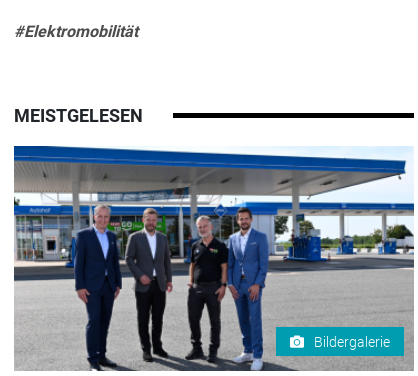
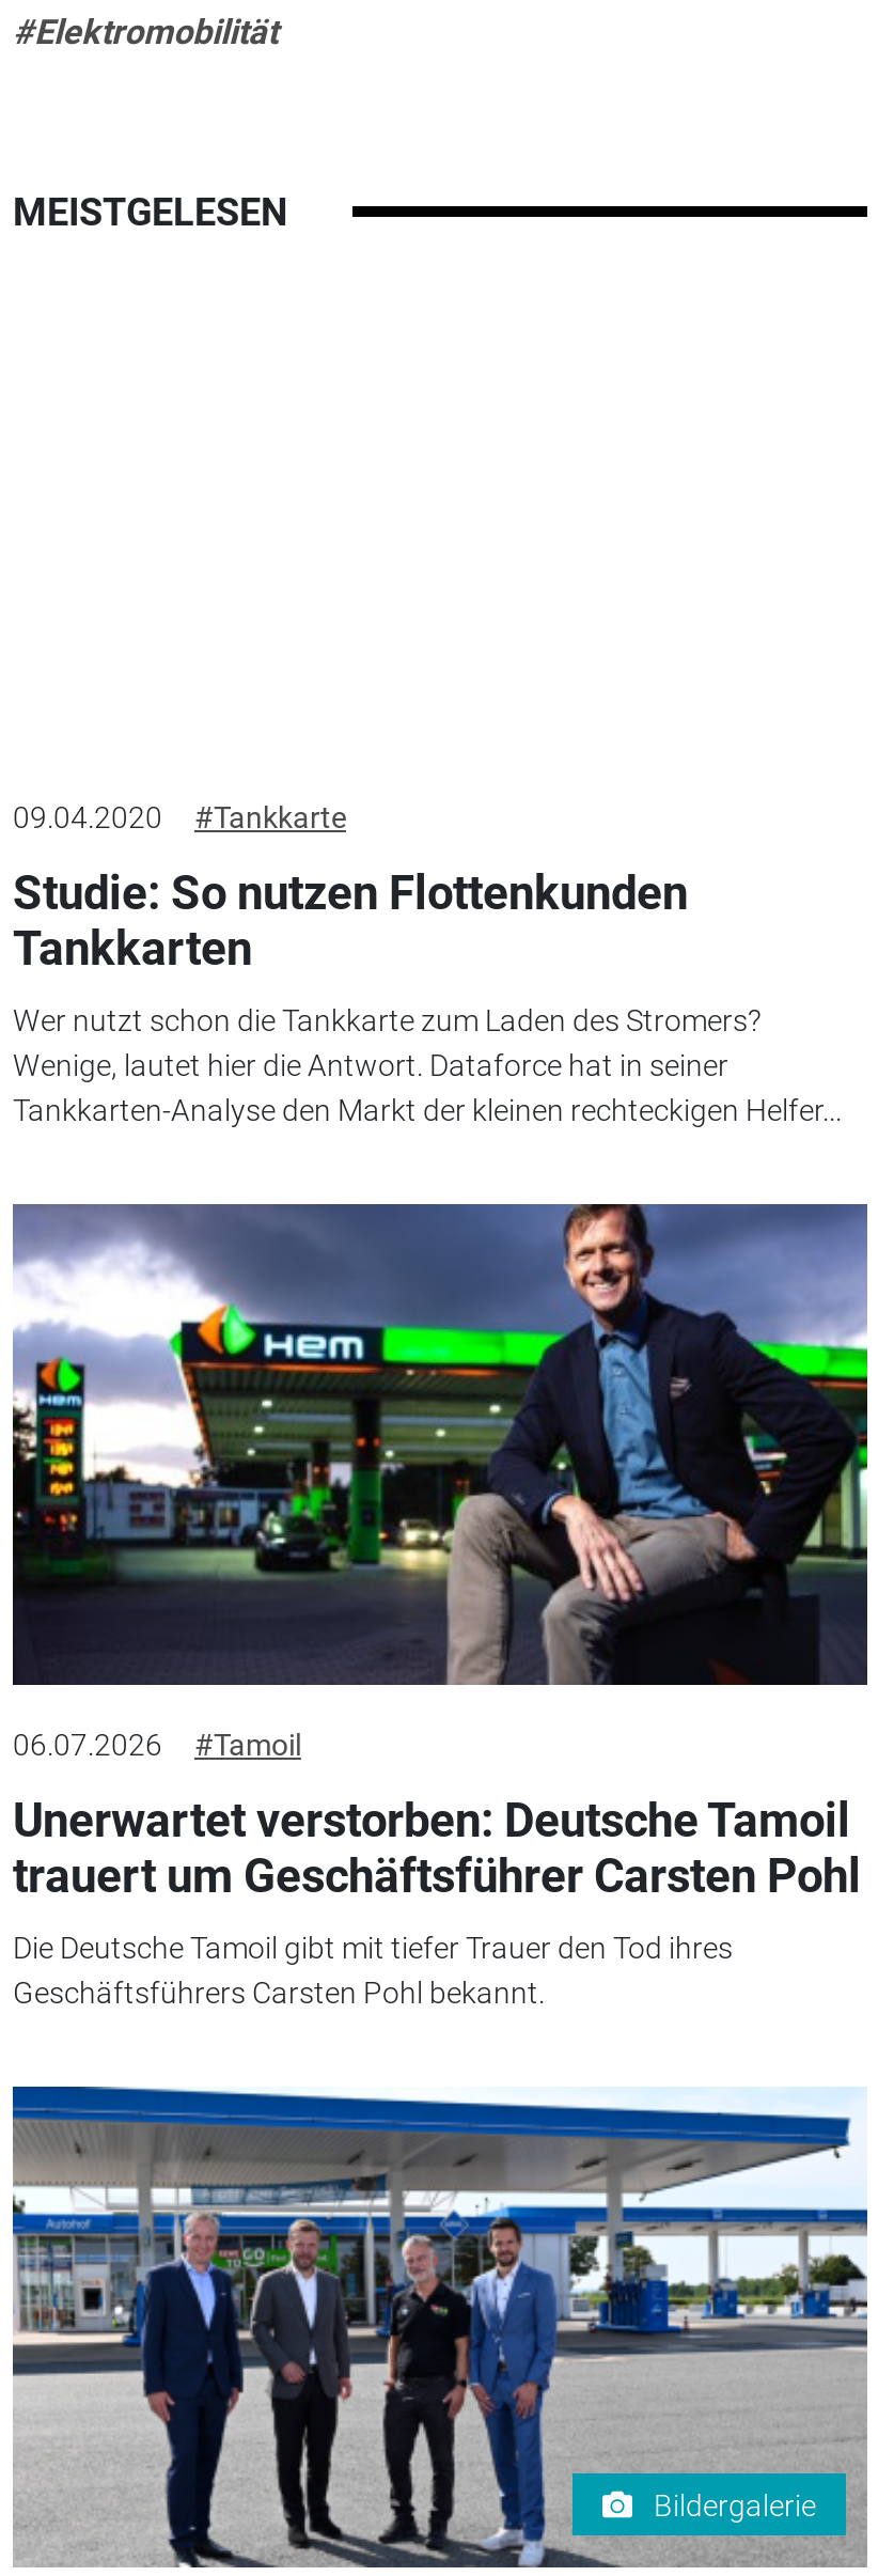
+ [image]
+ 06.07.2026
+ #Tamoil
+ Unerwartet verstorben: Deutsche Tamoil
+ trauert um Geschäftsführer Carsten Pohl
+ Die Deutsche Tamoil gibt mit tiefer Trauer den Tod ihres
+ Geschäftsführers Carsten Pohl bekannt.

+ 09.04.2020
+ #Tankkarte
+ Studie: So nutzen Flottenkunden
+ Tankkarten
+ Wer nutzt schon die Tankkarte zum Laden des Stromers?
+ Wenige, lautet hier die Antwort. Dataforce hat in seiner
+ Tankkarten-Analyse den Markt der kleinen rechteckigen Helfer...
